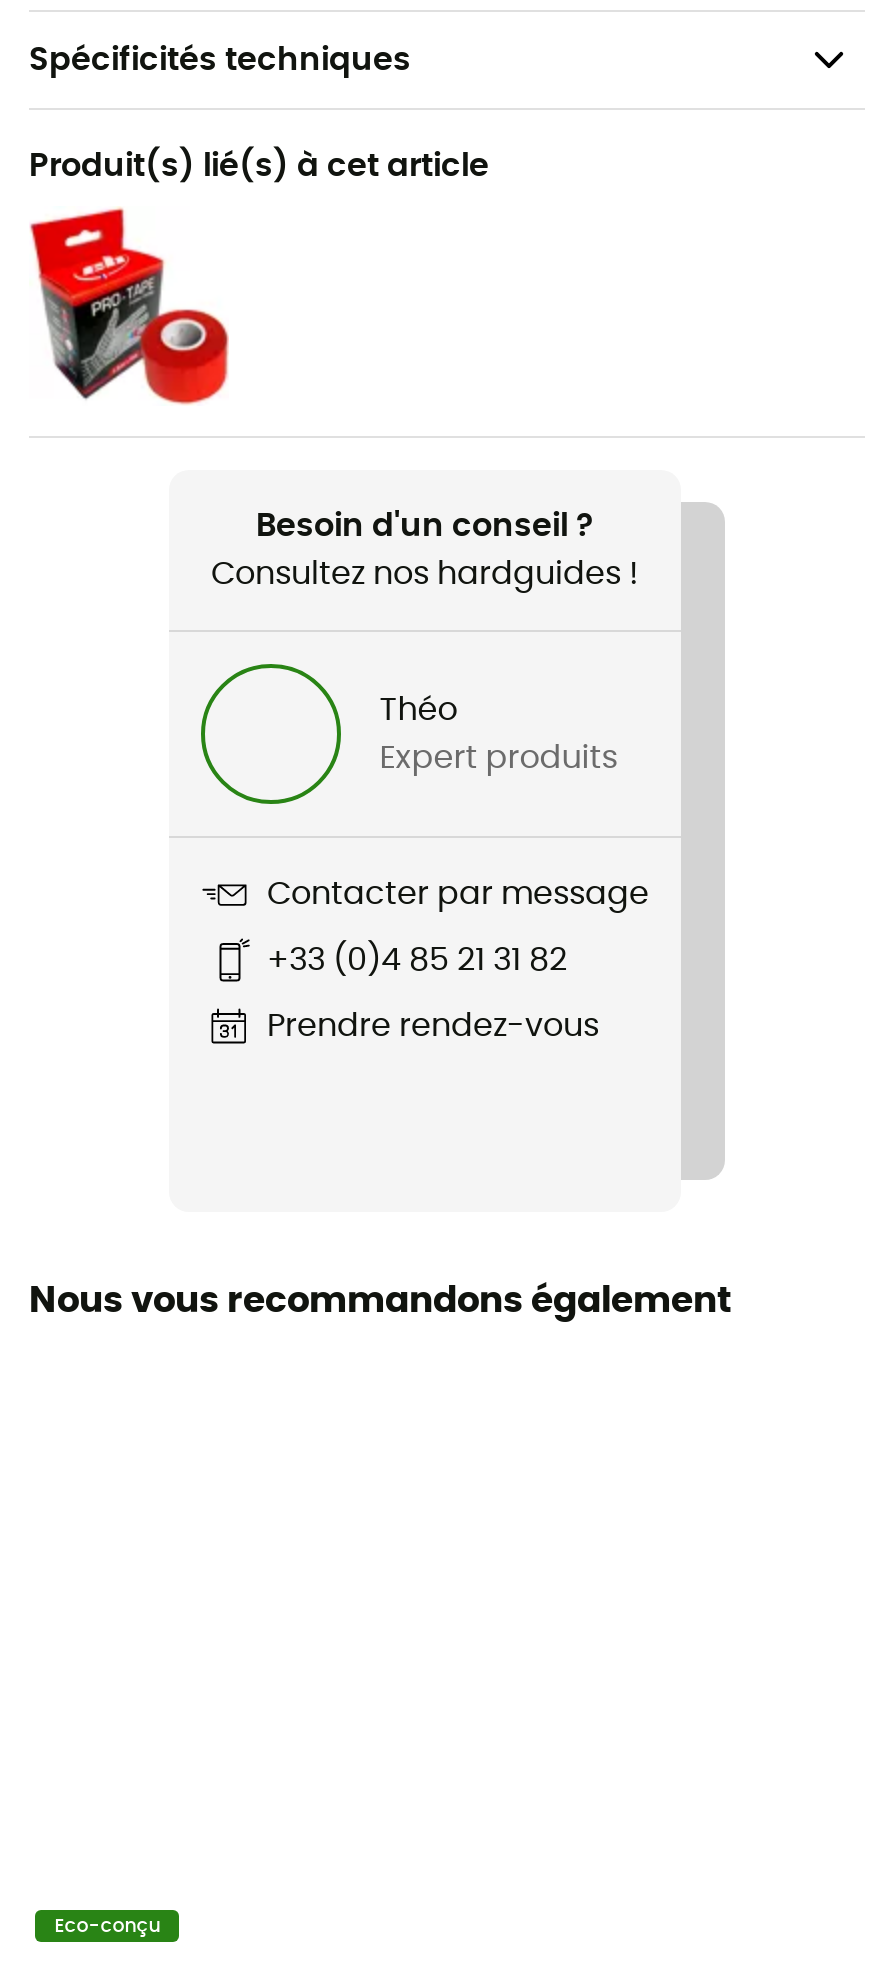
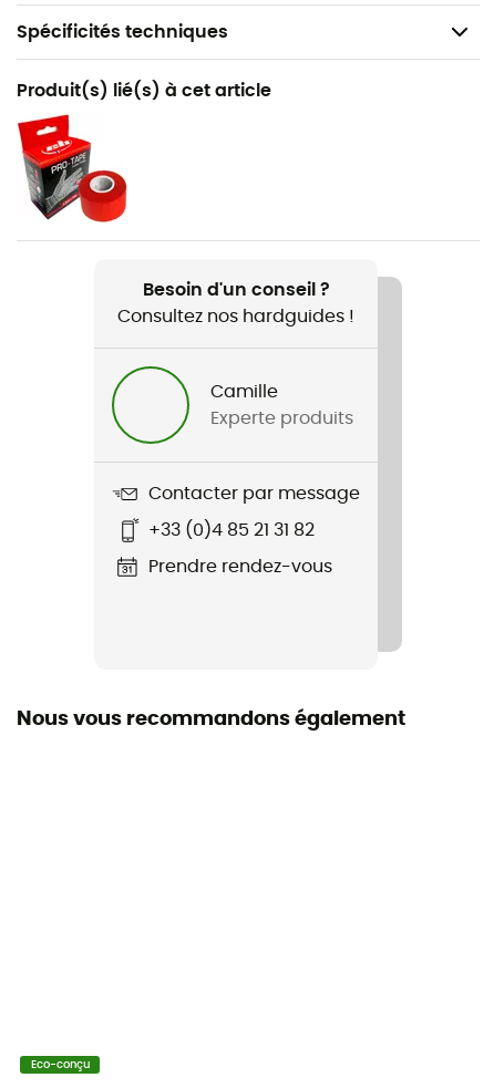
- Théo
+ Camille

- Expert produits
+ Experte produits
